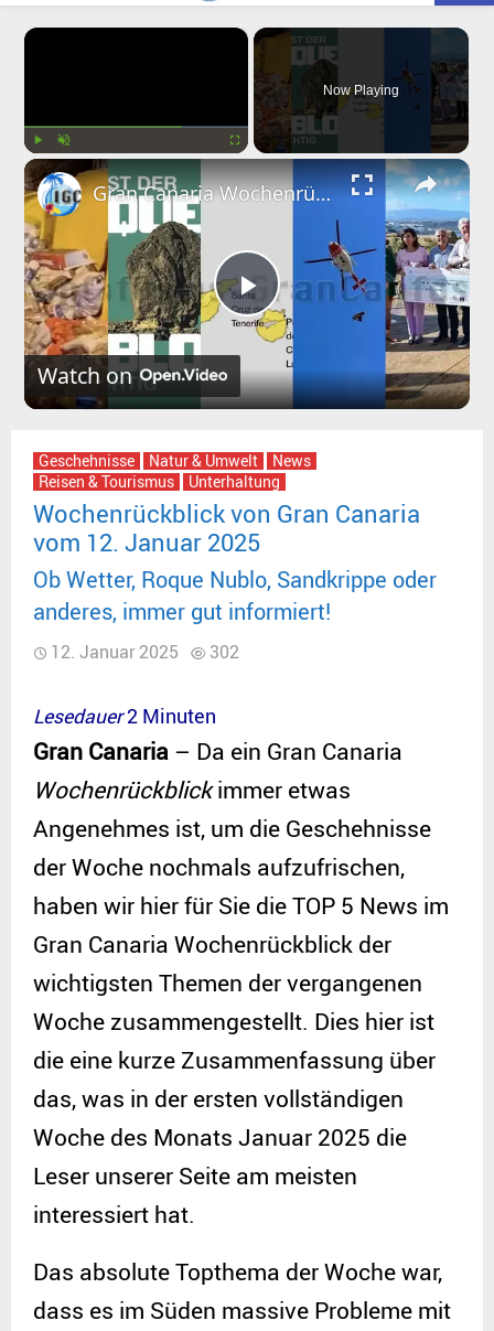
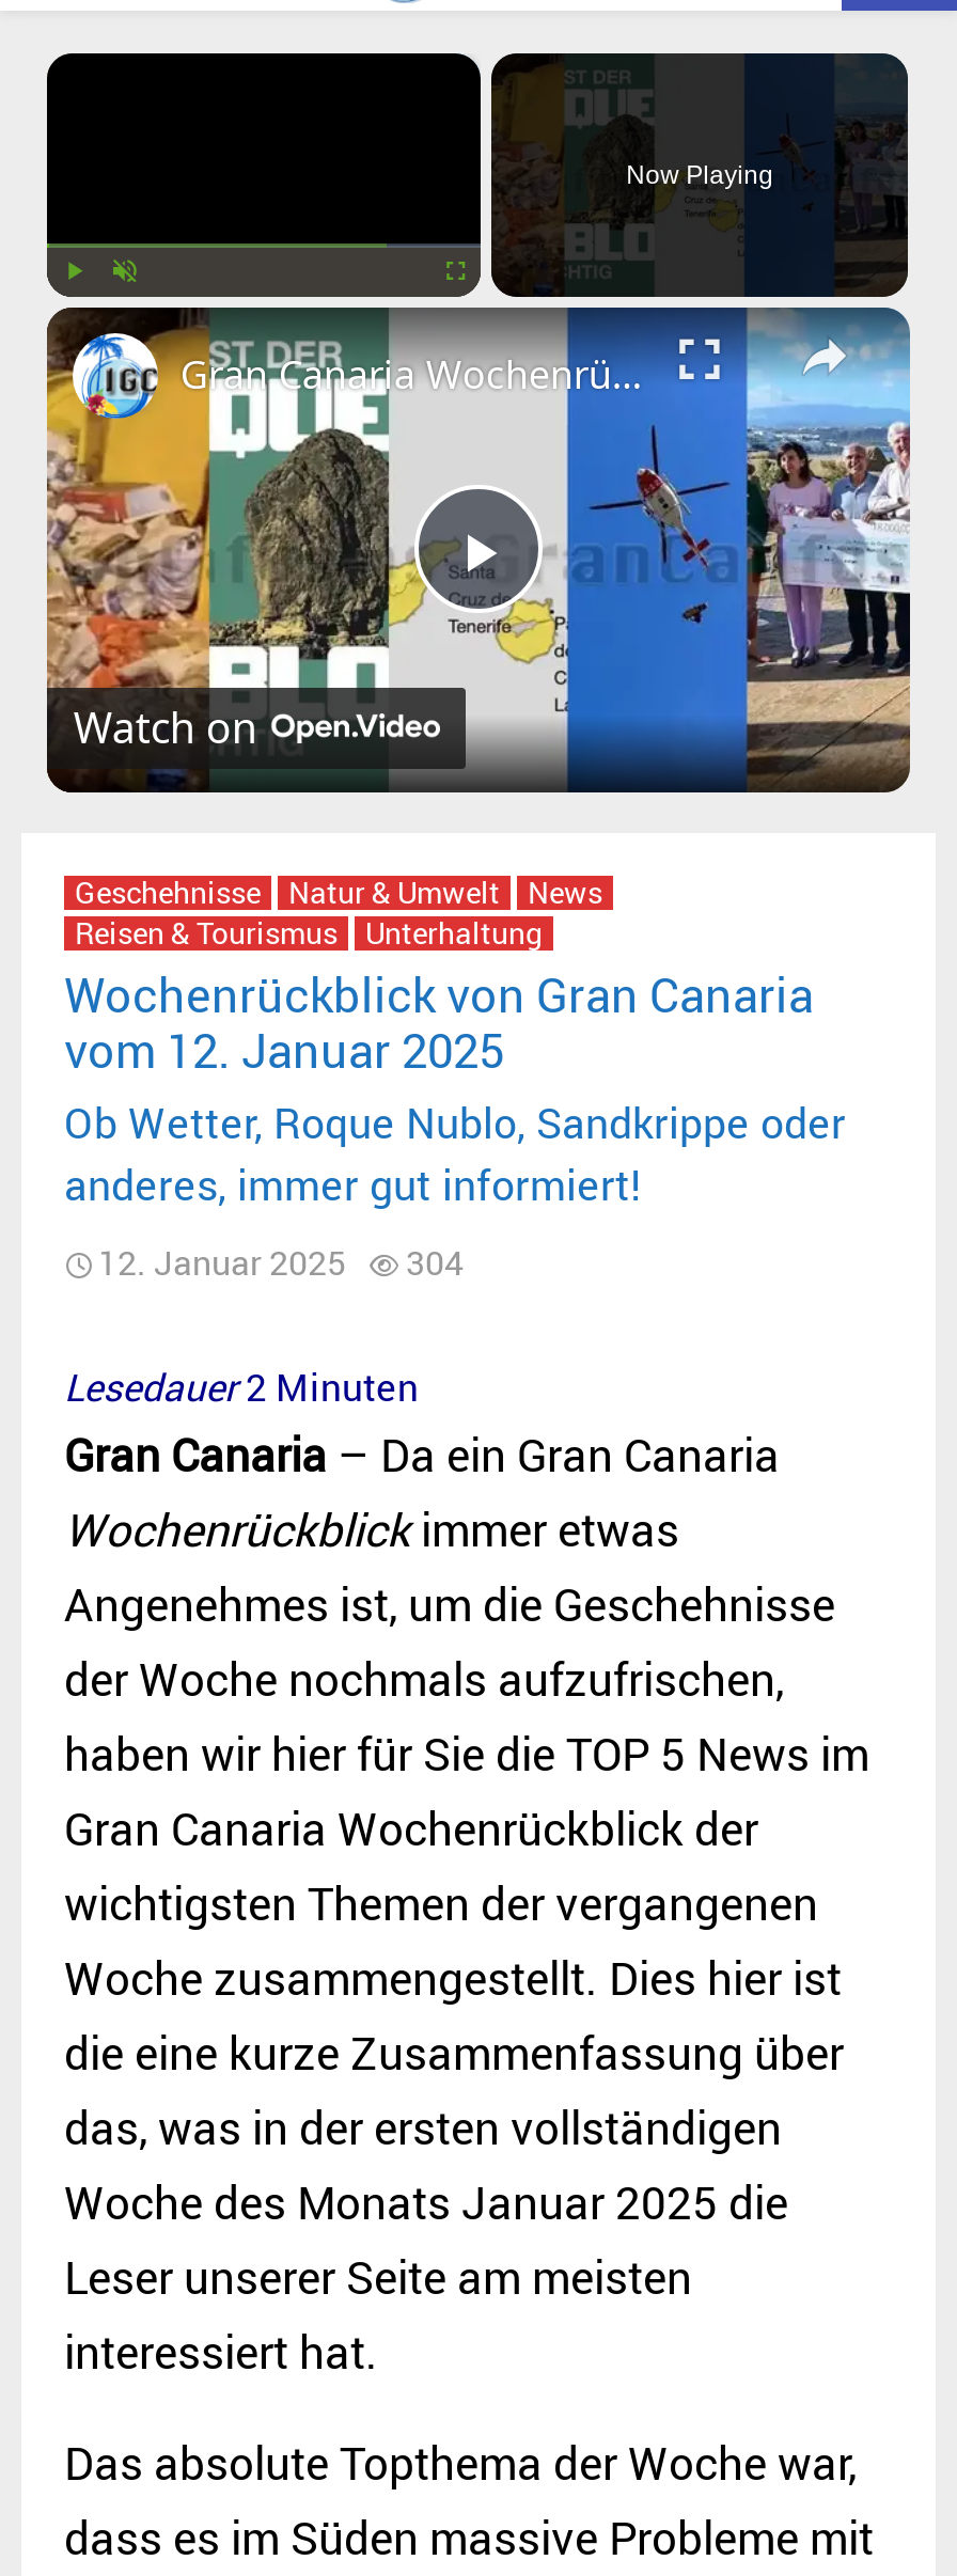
- 302
+ 304
